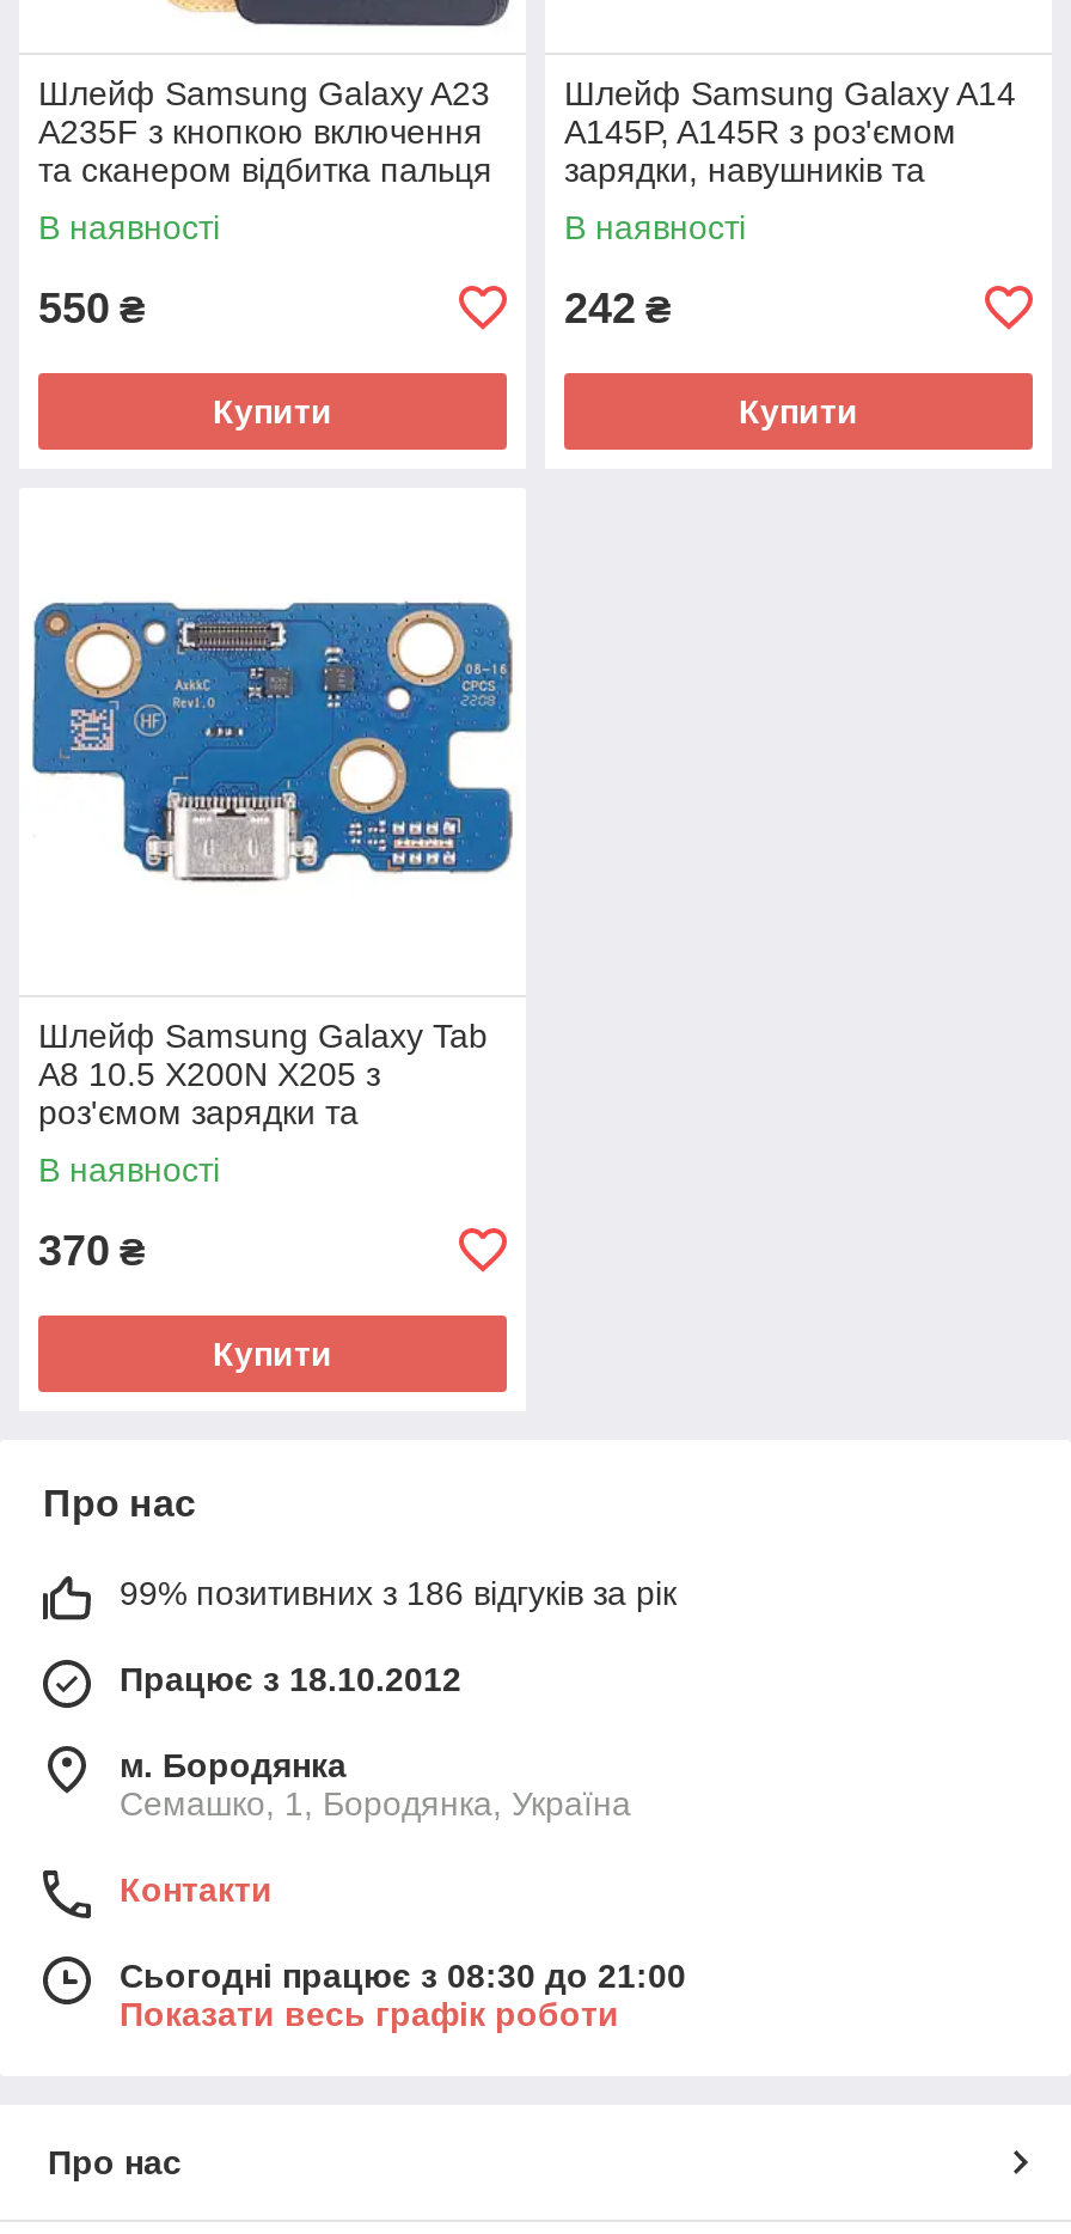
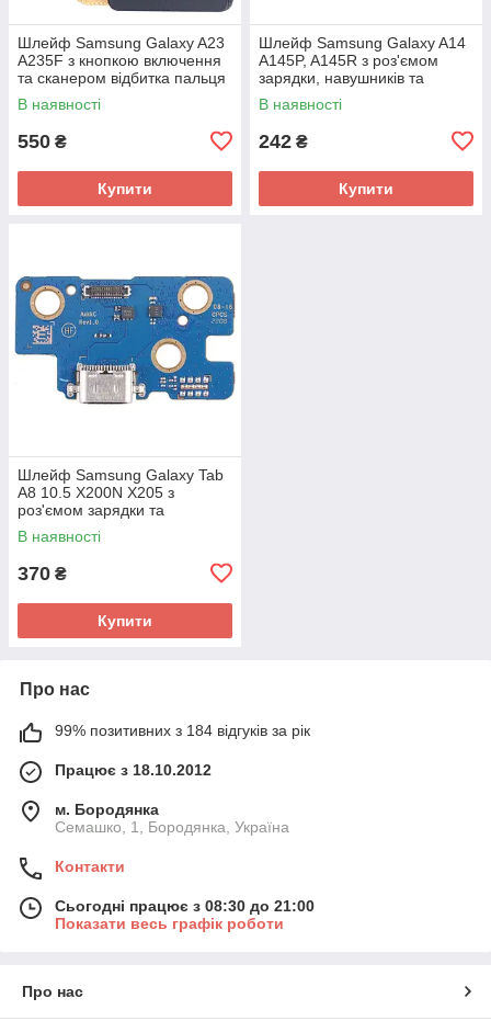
- 99% позитивних з 186 відгуків за рік
+ 99% позитивних з 184 відгуків за рік
